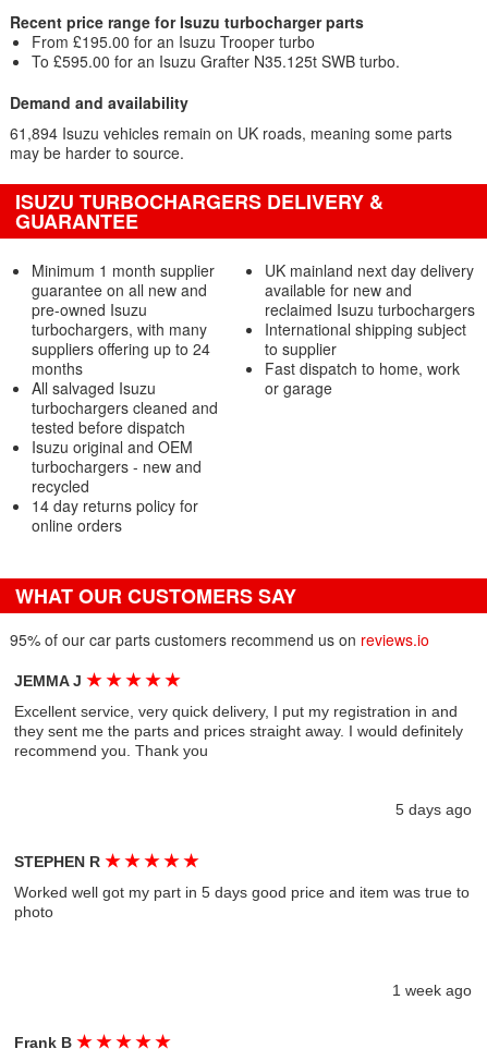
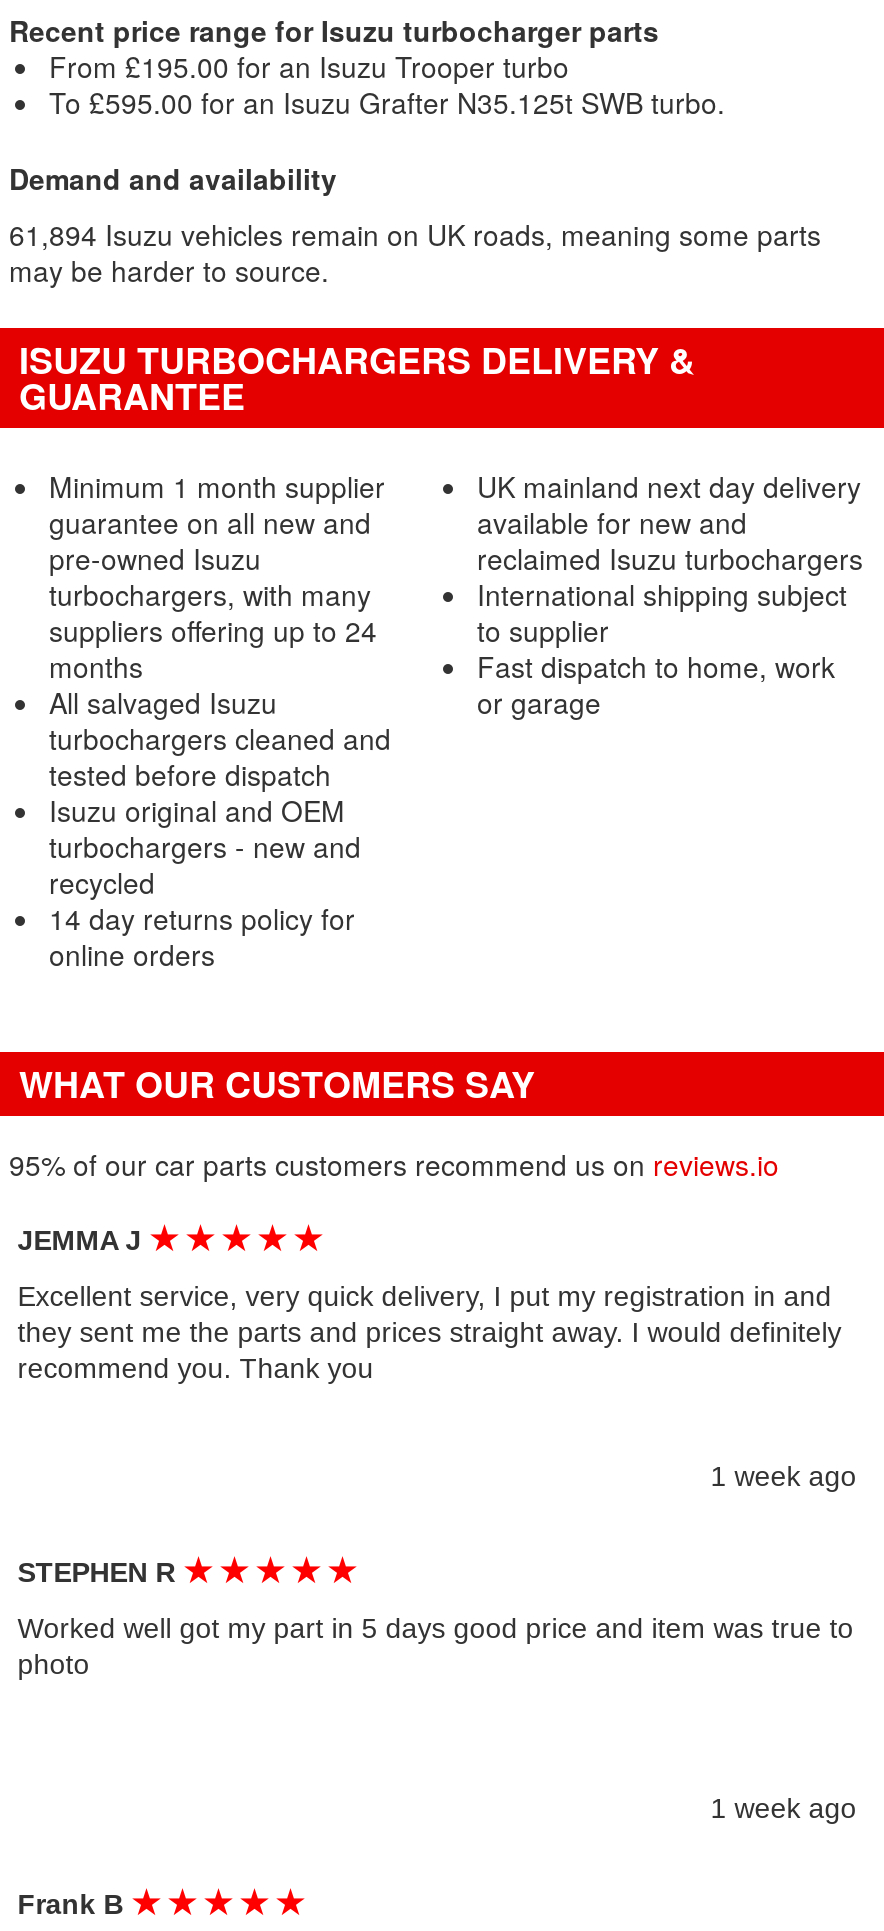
- 5 days ago
+ 1 week ago
